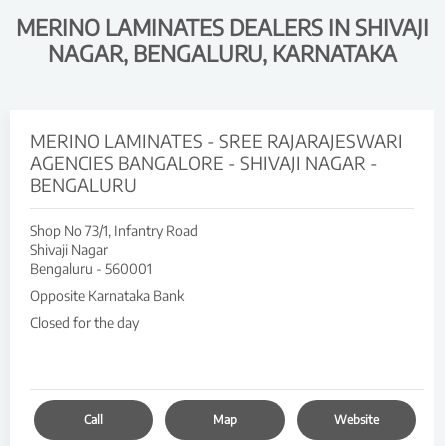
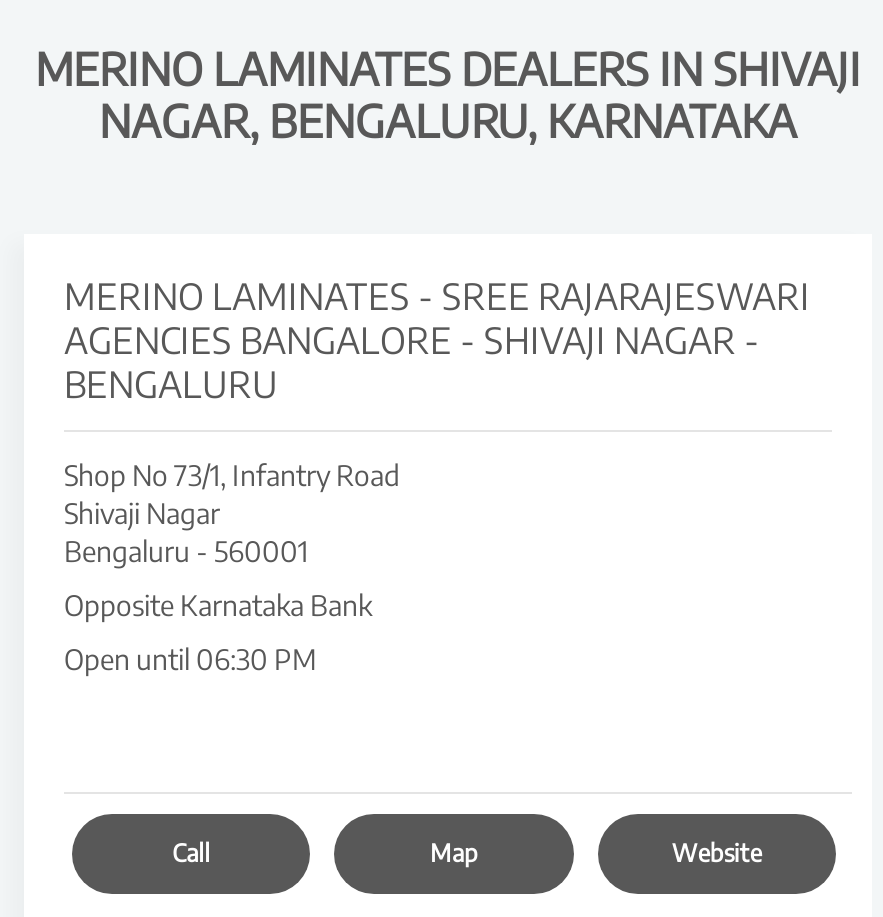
- Closed for the day
+ Open until 06:30 PM
